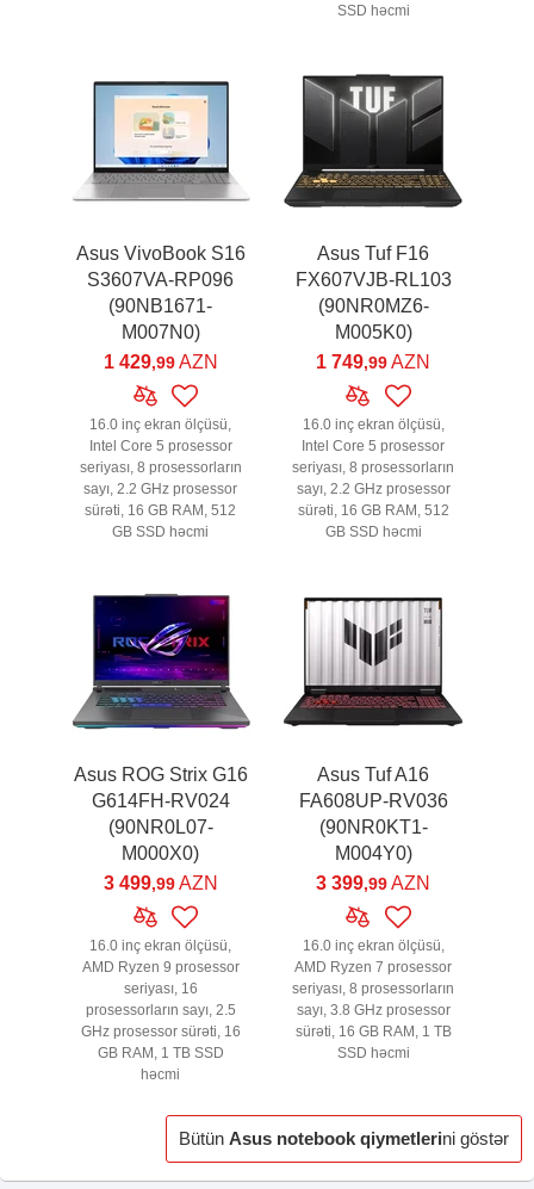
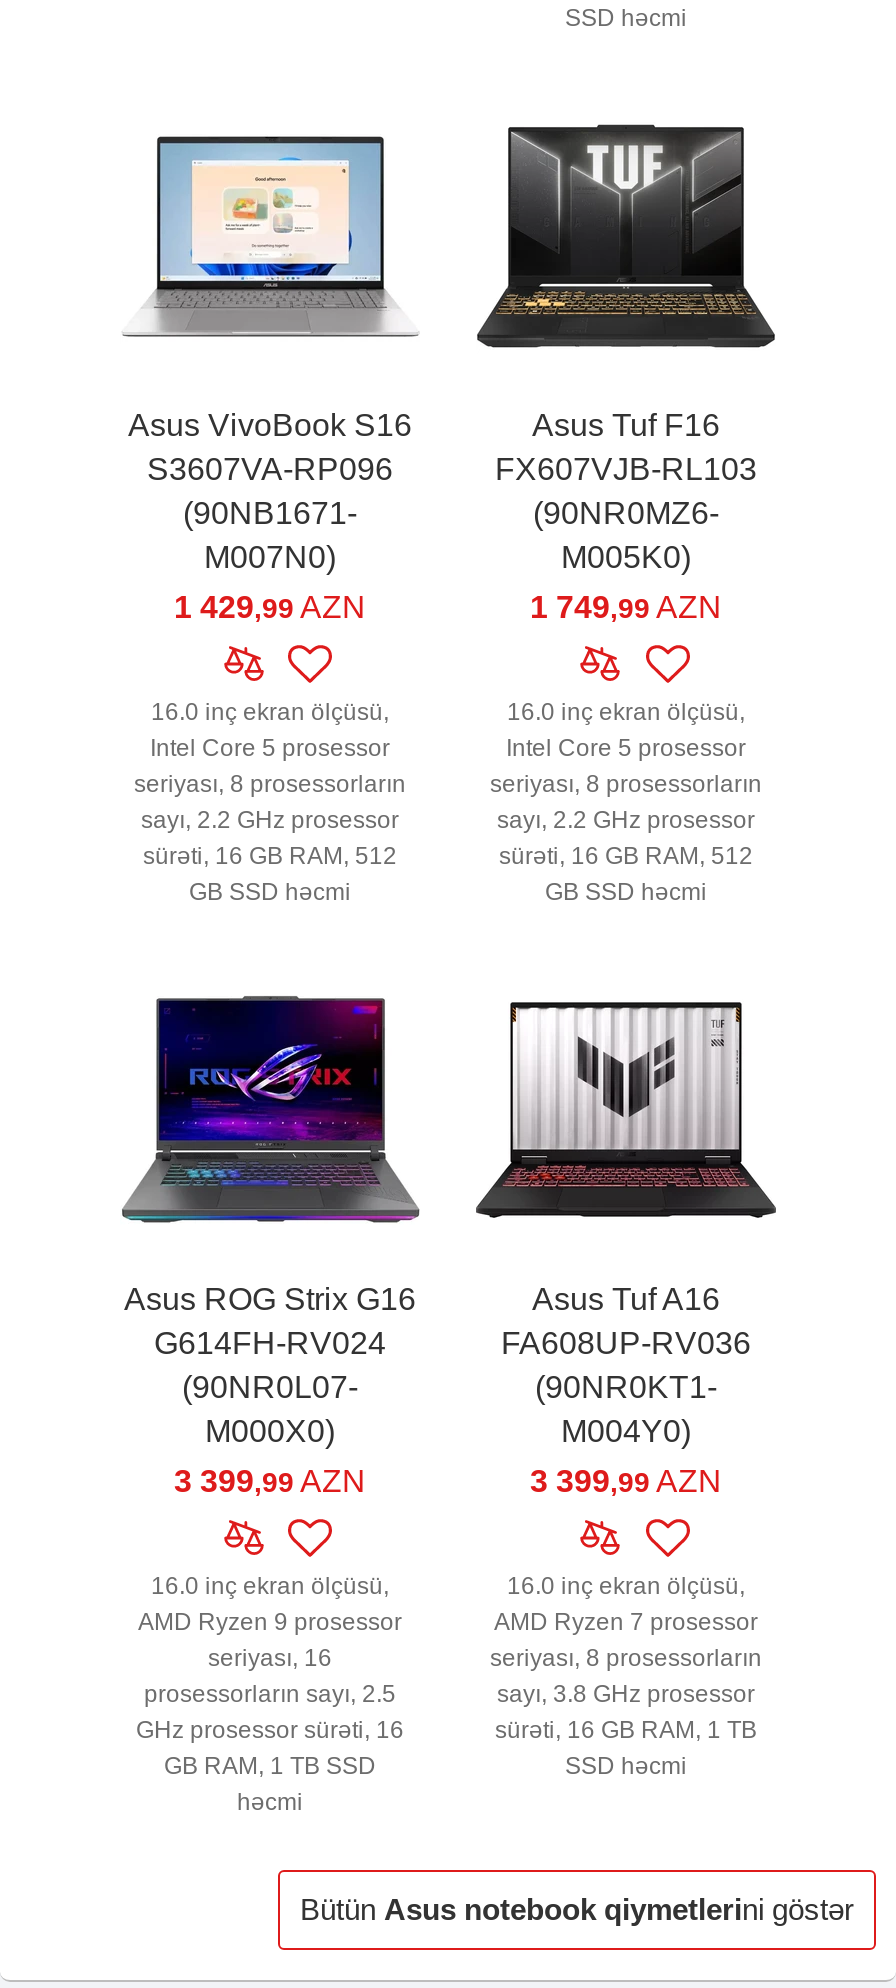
- 3 499,99 AZN
+ 3 399,99 AZN
